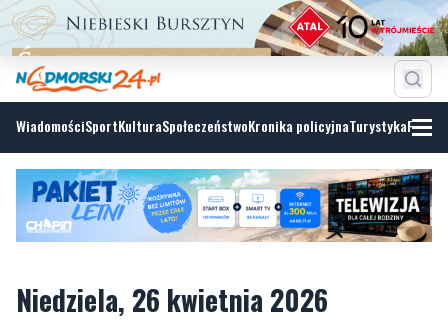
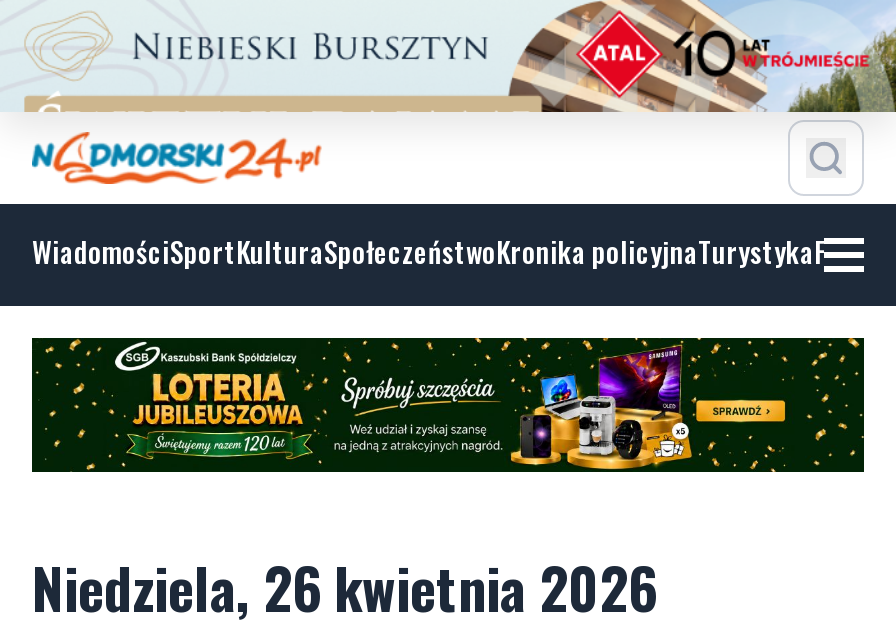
- [image]
+ [image]
